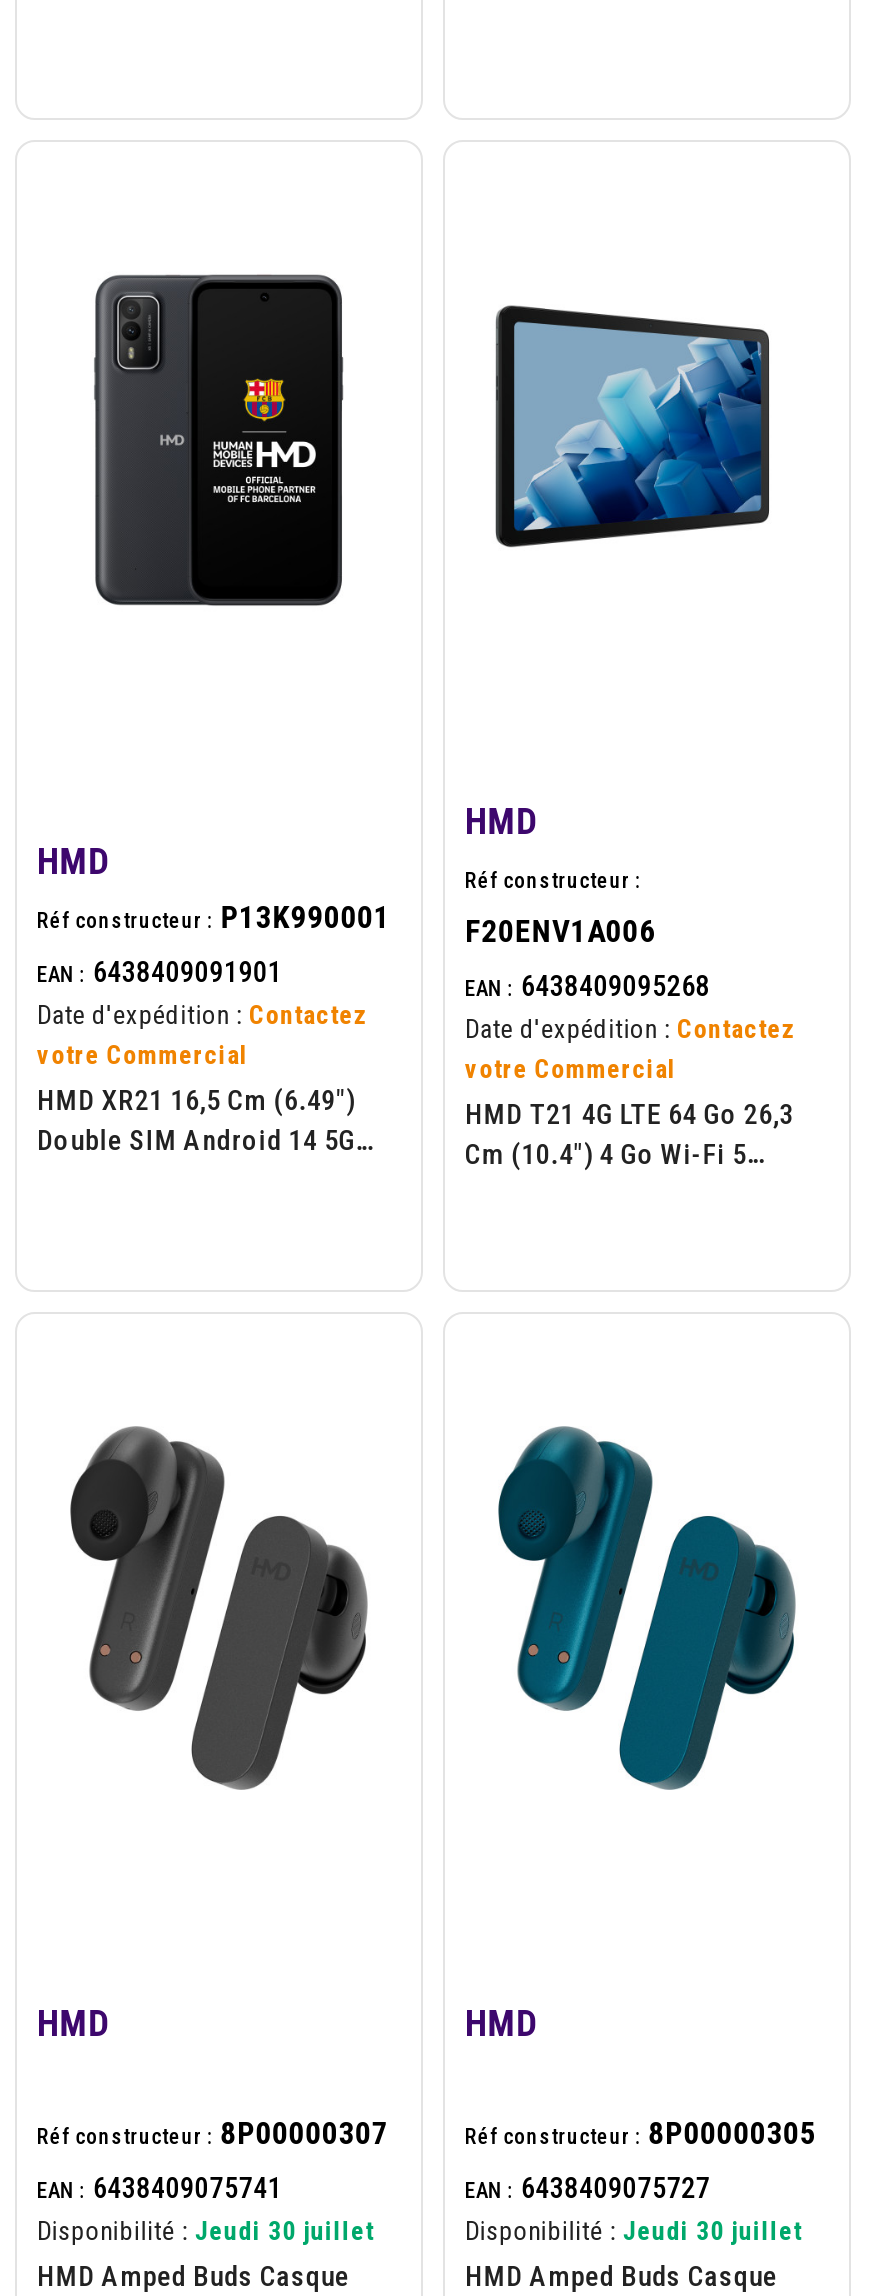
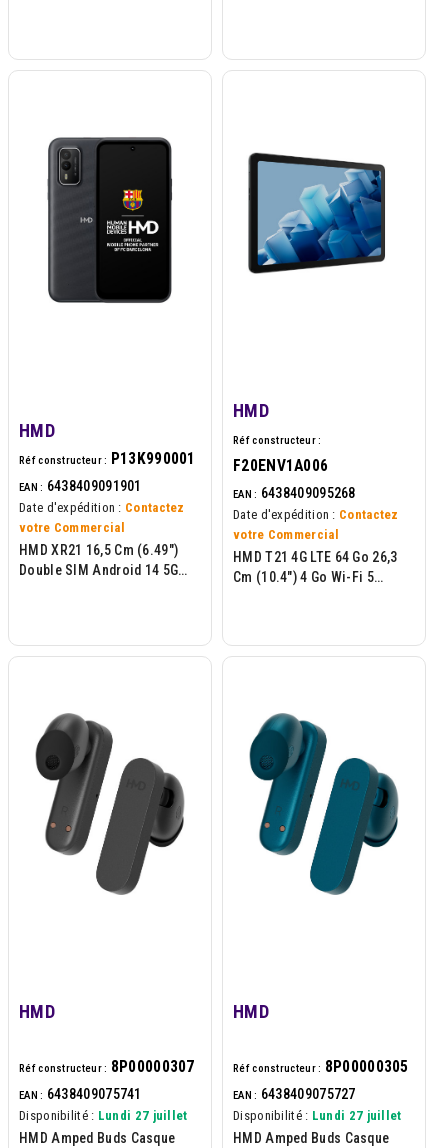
- Disponibilité : Jeudi 30 juillet
+ Disponibilité : Lundi 27 juillet

- Disponibilité : Jeudi 30 juillet
+ Disponibilité : Lundi 27 juillet
